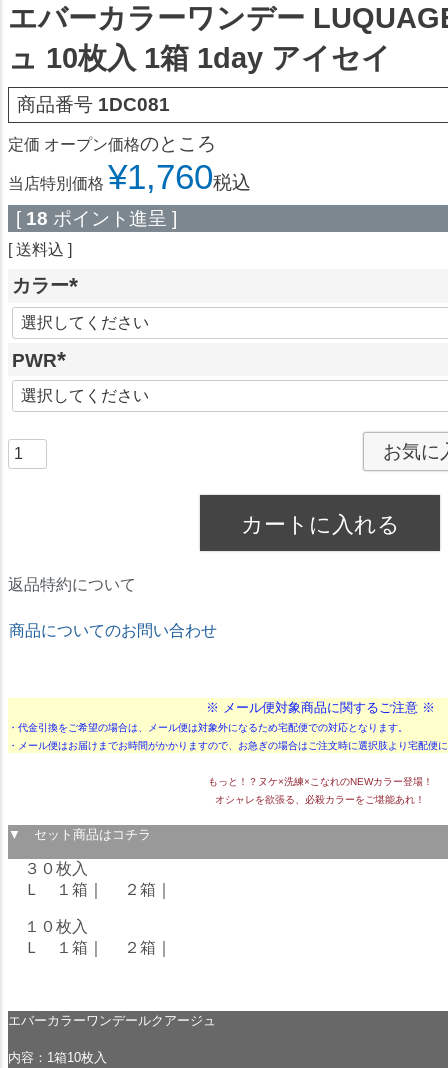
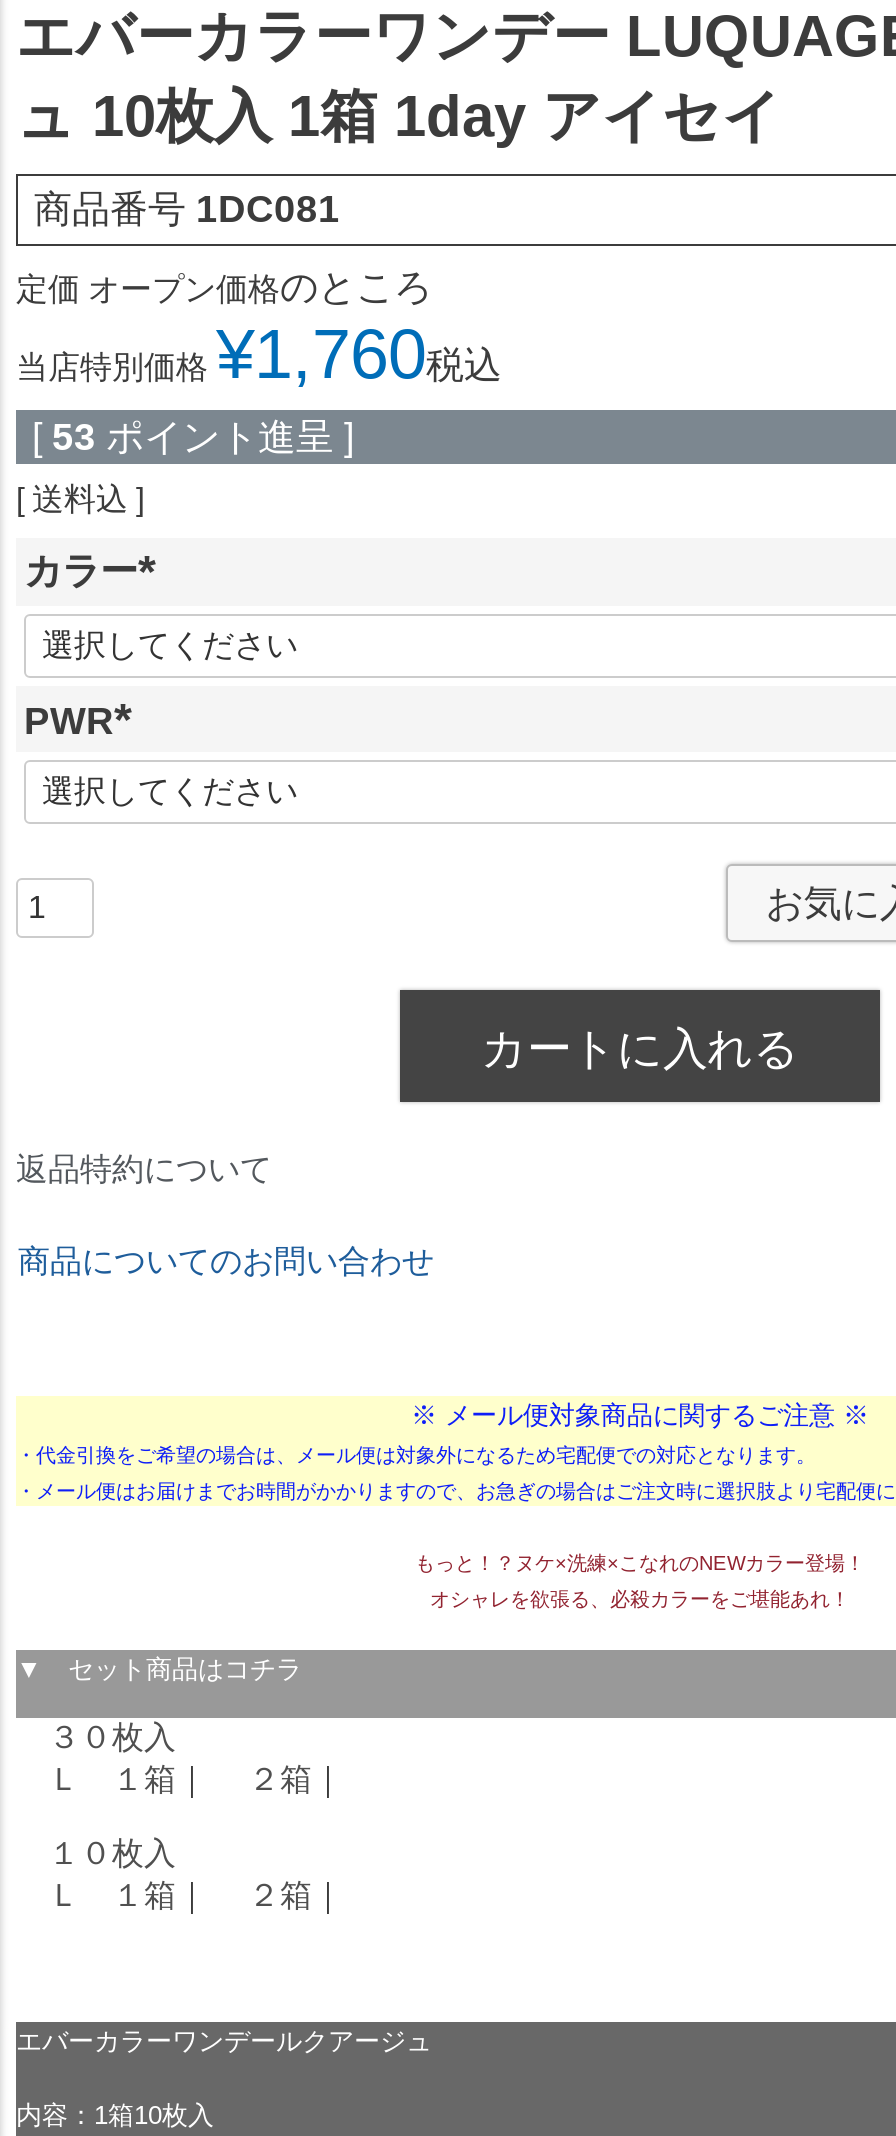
- [ 18 ポイント進呈 ]
+ [ 53 ポイント進呈 ]
